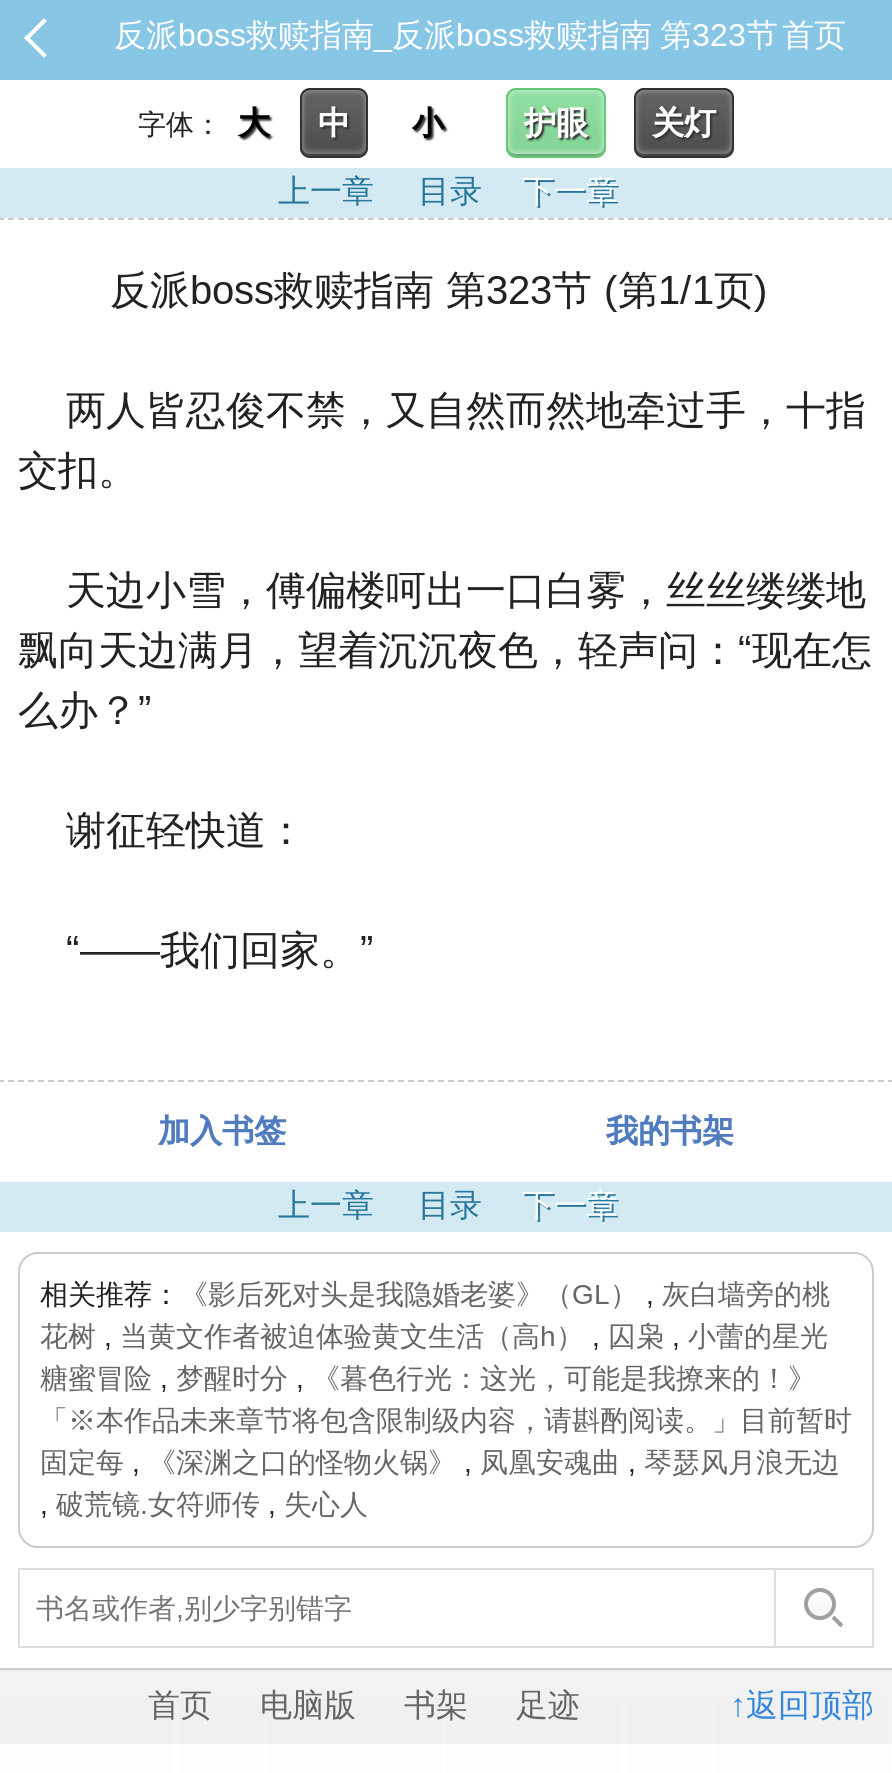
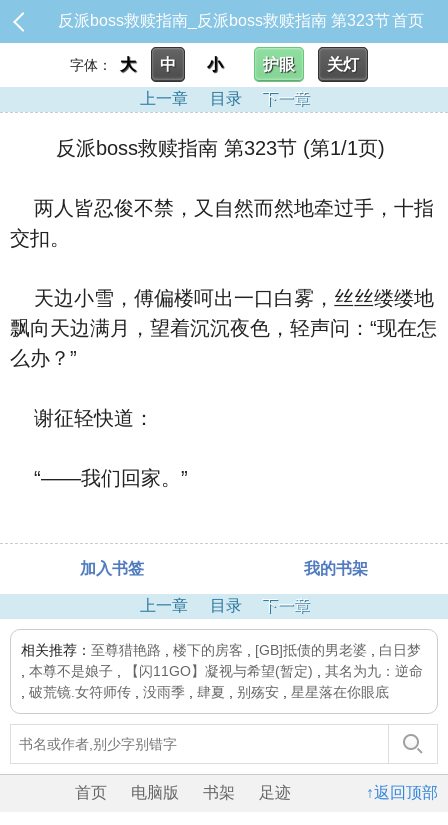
- 相关推荐：《影后死对头是我隐婚老婆》（GL）,灰白墙旁的桃
- 花树,当黄文作者被迫体验黄文生活（高h）,囚枭,小蕾的星光
- 糖蜜冒险,梦醒时分,《暮色行光：这光，可能是我撩来的！》
- 「※本作品未来章节将包含限制级内容，请斟酌阅读。」目前暂时
- 固定每,《深渊之口的怪物火锅》,凤凰安魂曲,琴瑟风月浪无边
- ,破荒镜.女符师传,失心人
+ 相关推荐：至尊猎艳路,楼下的房客, [GB]抵债的男老婆,白日梦
+ ,本尊不是娘子,【闪11GO】凝视与希望(暂定),其名为九：逆命
+ ,破荒镜.女符师传,没雨季,肆夏,别殇安,星星落在你眼底
